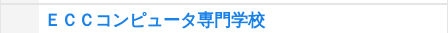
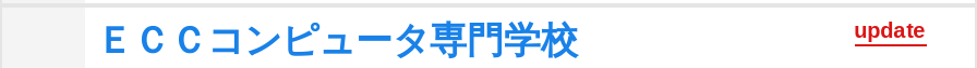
+ update
